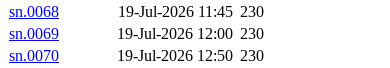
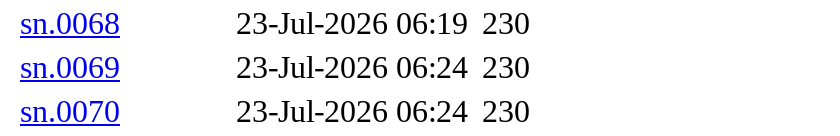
- 19-Jul-2026 11:45 230
+ 23-Jul-2026 06:19 230

- 19-Jul-2026 12:00 230
+ 23-Jul-2026 06:24 230

- 19-Jul-2026 12:50 230
+ 23-Jul-2026 06:24 230
